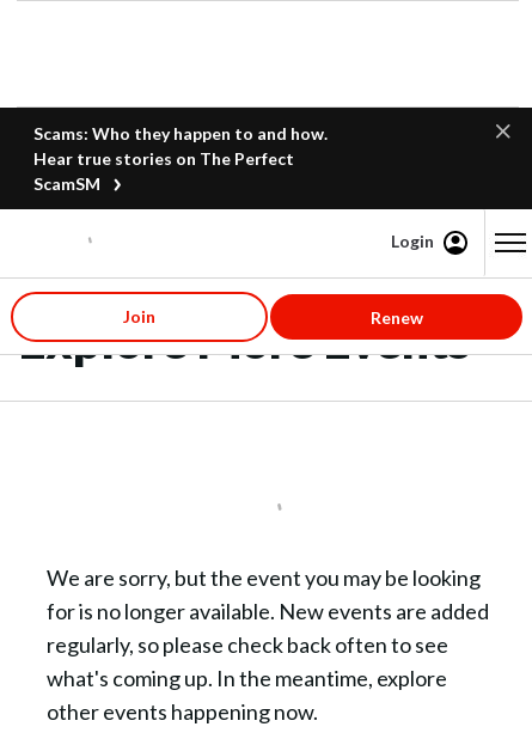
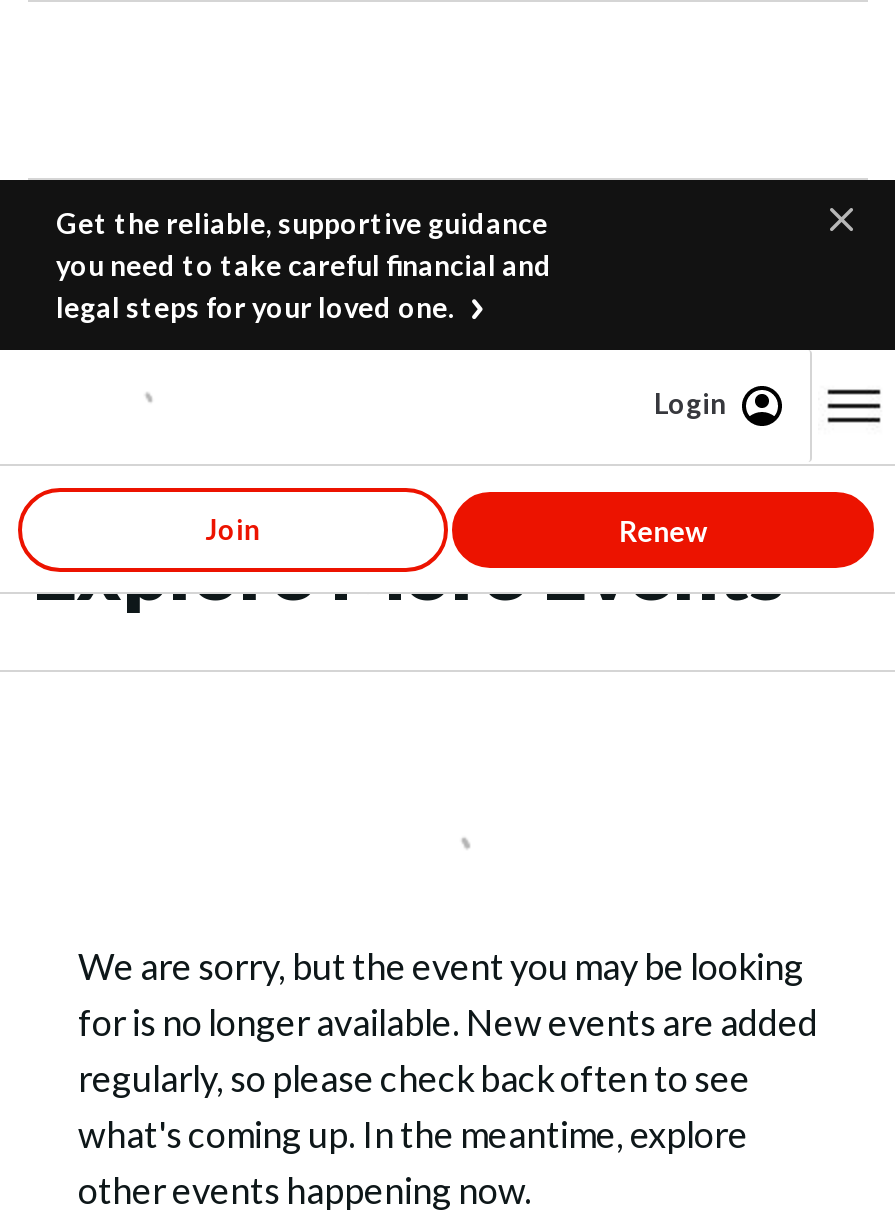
- Scams: Who they happen to and how.
- Hear true stories on The Perfect
- ScamSM
+ Get the reliable, supportive guidance
+ you need to take careful financial and
+ legal steps for your loved one.
